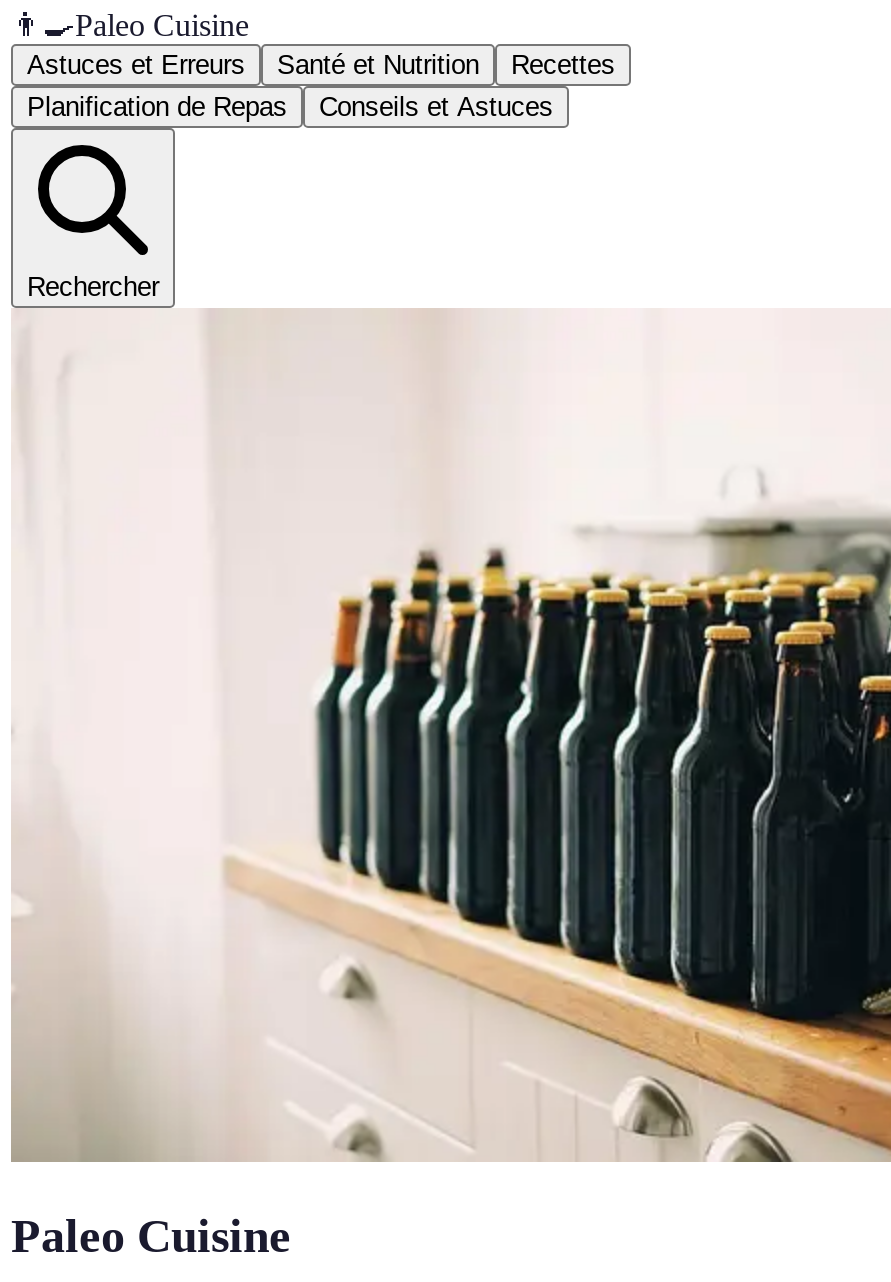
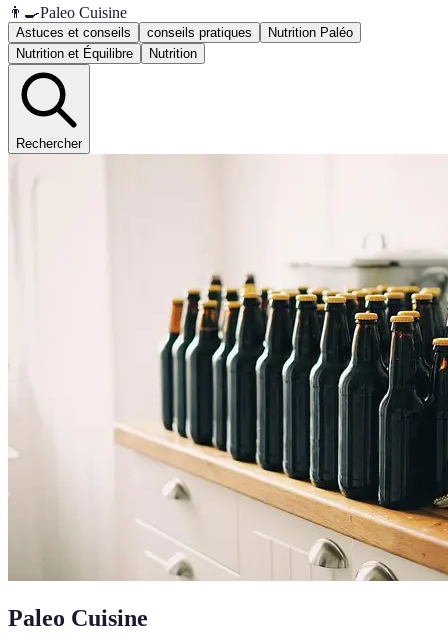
- Astuces et Erreurs
- Santé et Nutrition
- Recettes
- Planification de Repas
- Conseils et Astuces
+ Astuces et conseils
+ conseils pratiques
+ Nutrition Paléo
+ Nutrition et Équilibre
+ Nutrition
